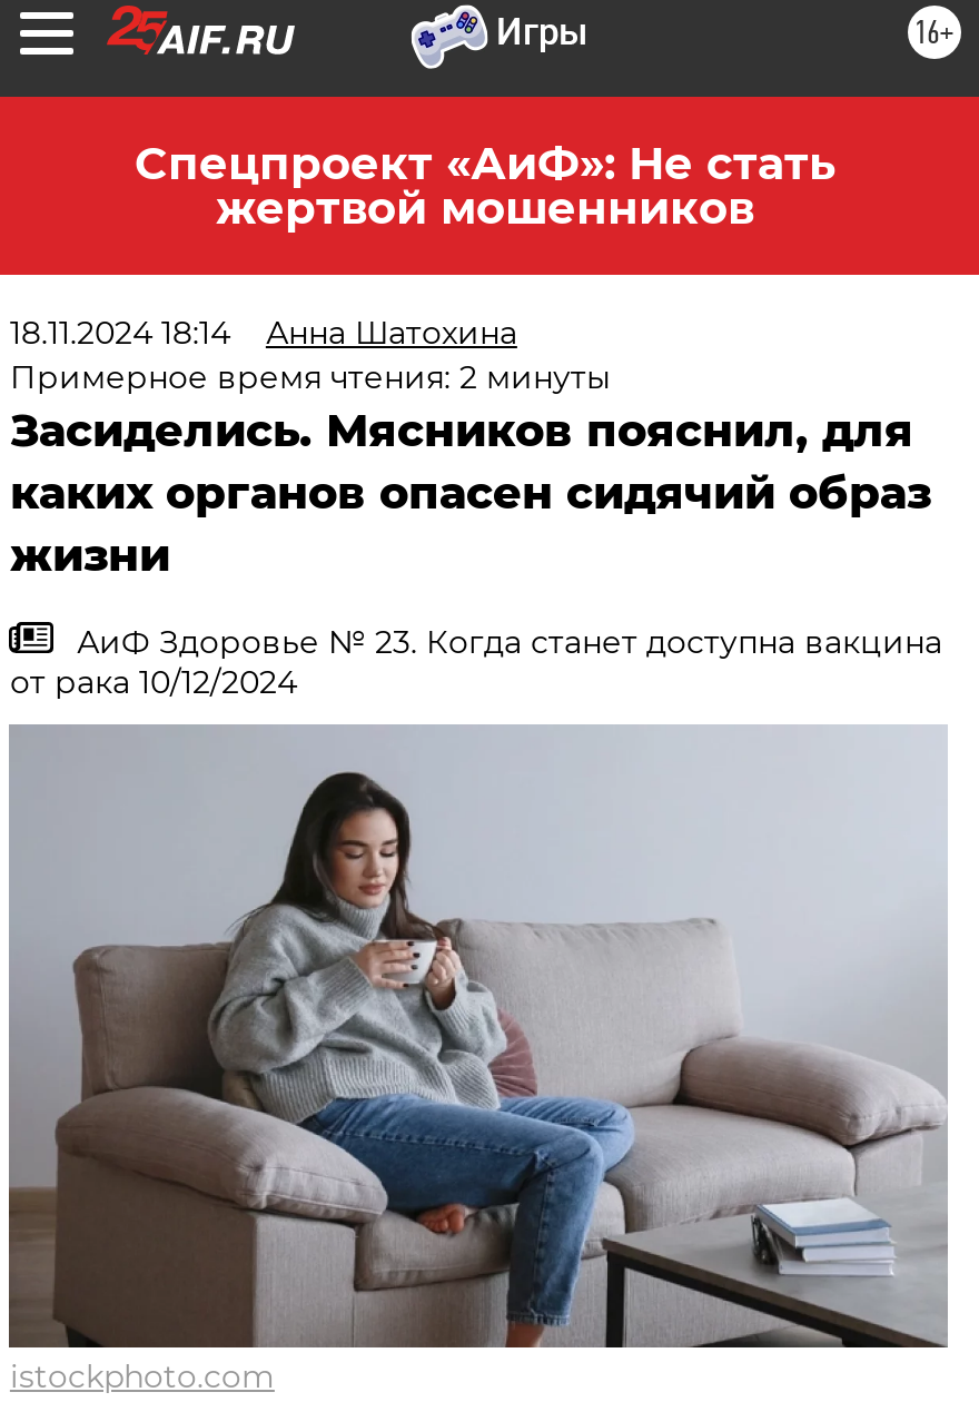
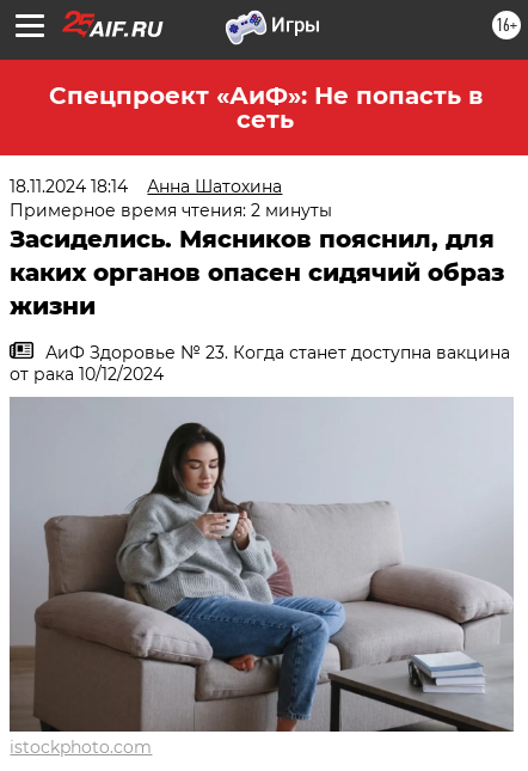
- Спецпроект «АиФ»: Не стать
- жертвой мошенников
+ Спецпроект «АиФ»: Не попасть в
+ сеть
